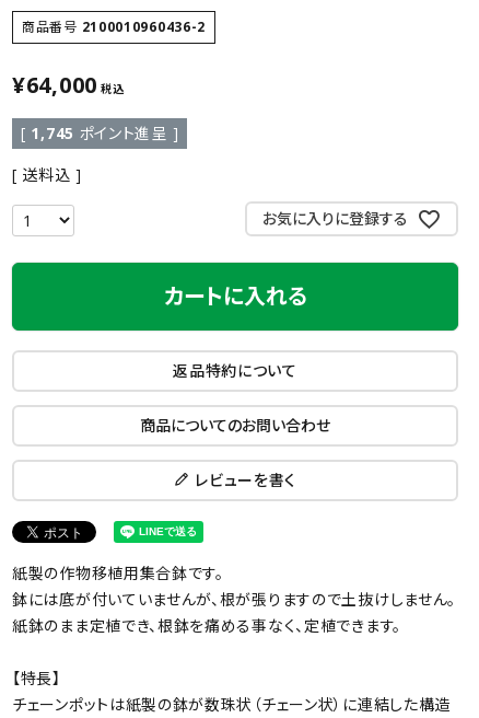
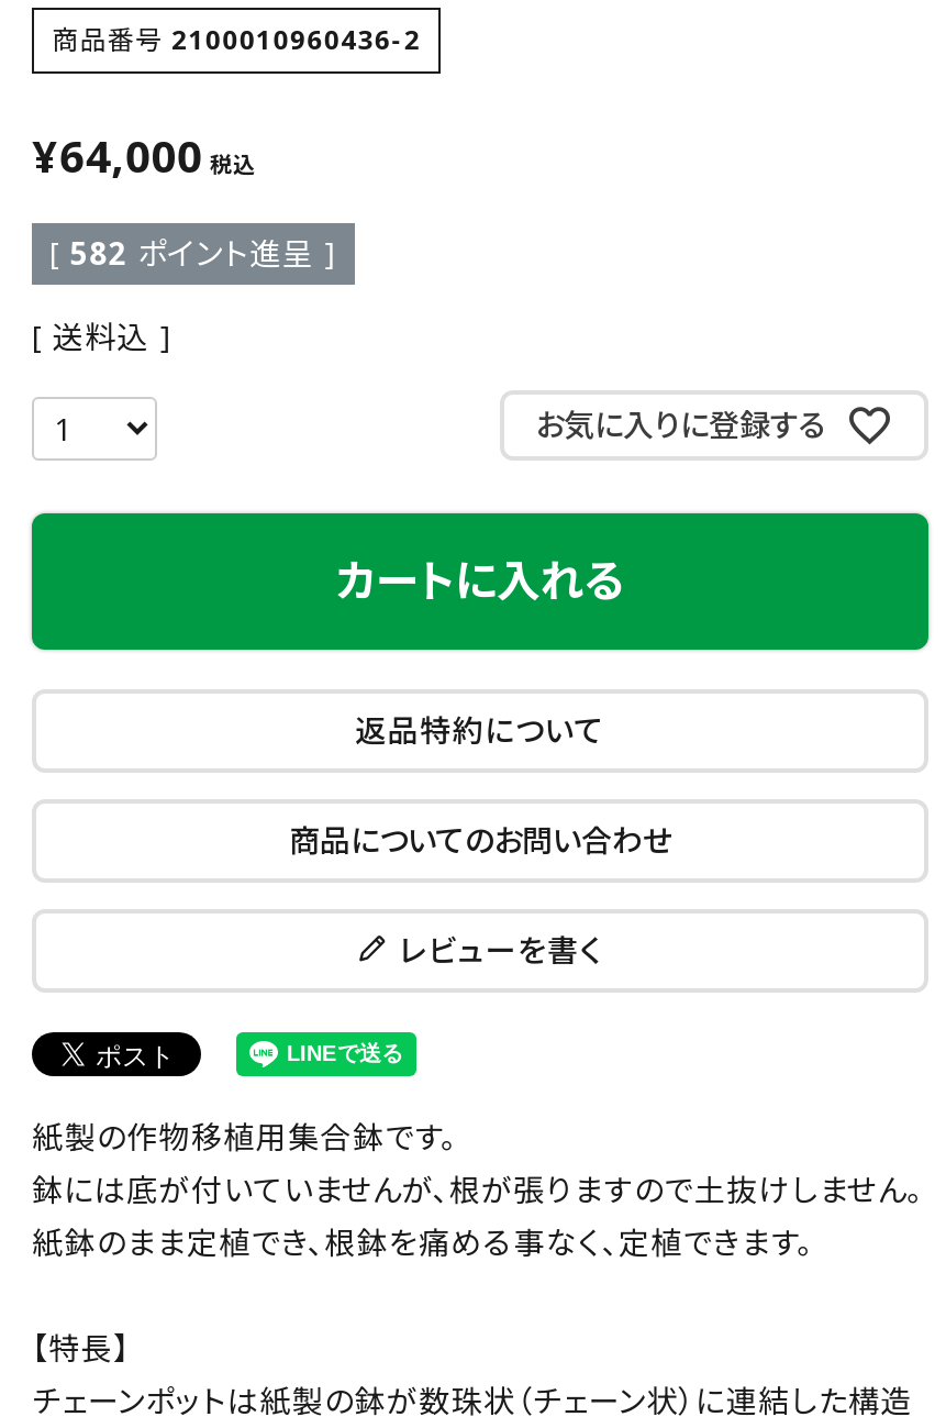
- [ 1,745 ポイント進呈 ]
+ [ 582 ポイント進呈 ]
